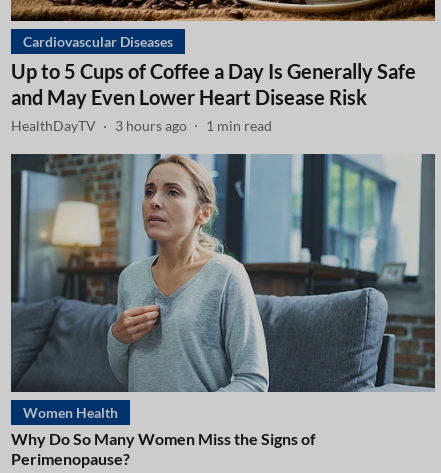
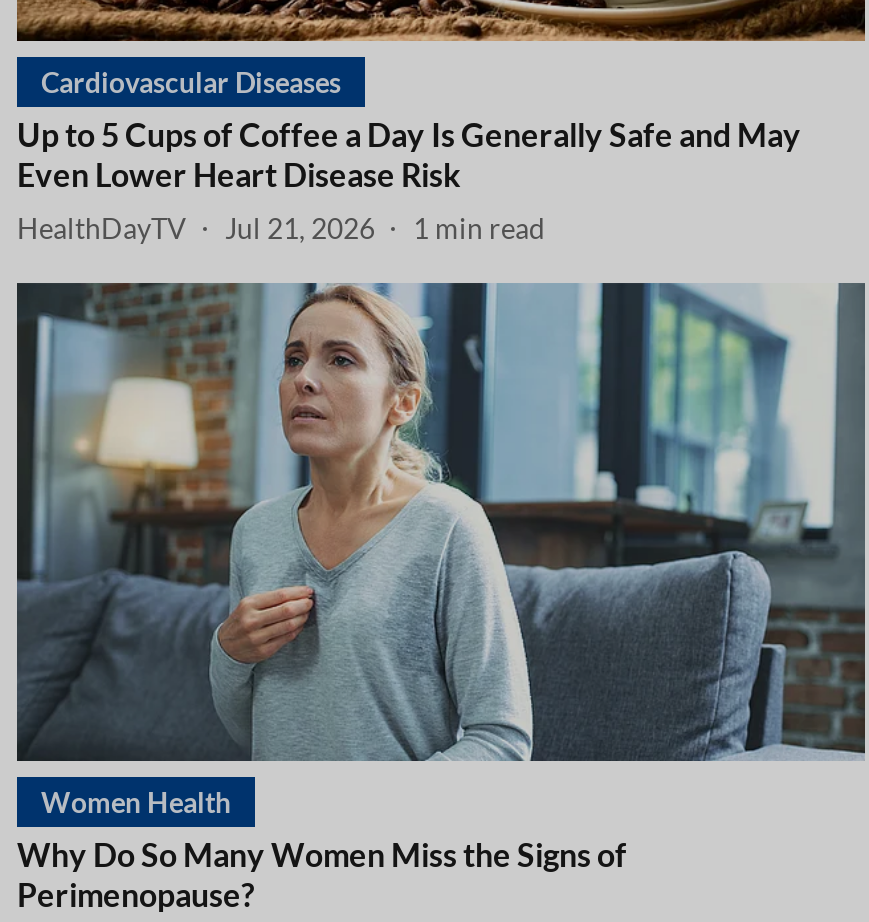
- HealthDayTV 3 hours ago 1 min read
+ HealthDayTV Jul 21, 2026 1 min read
